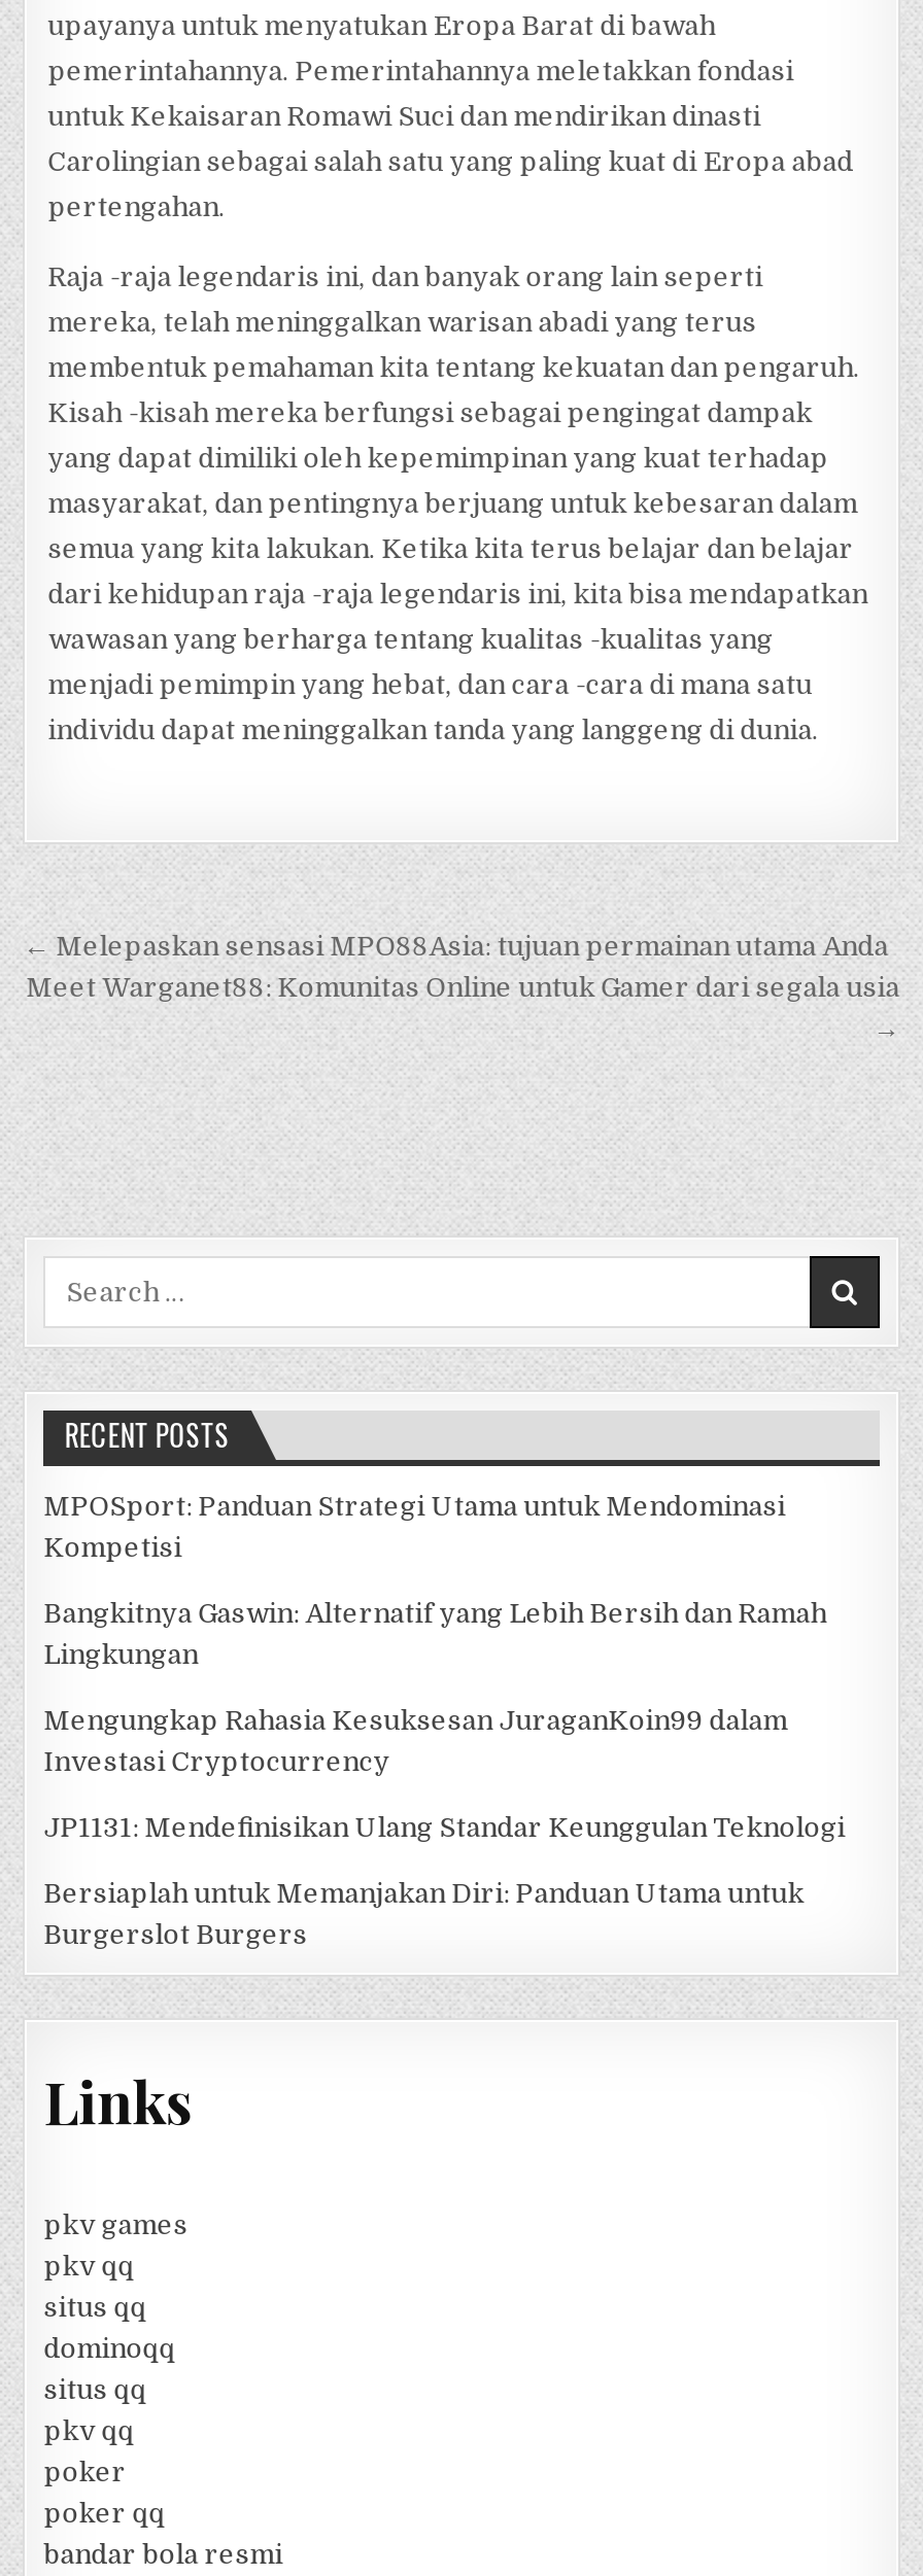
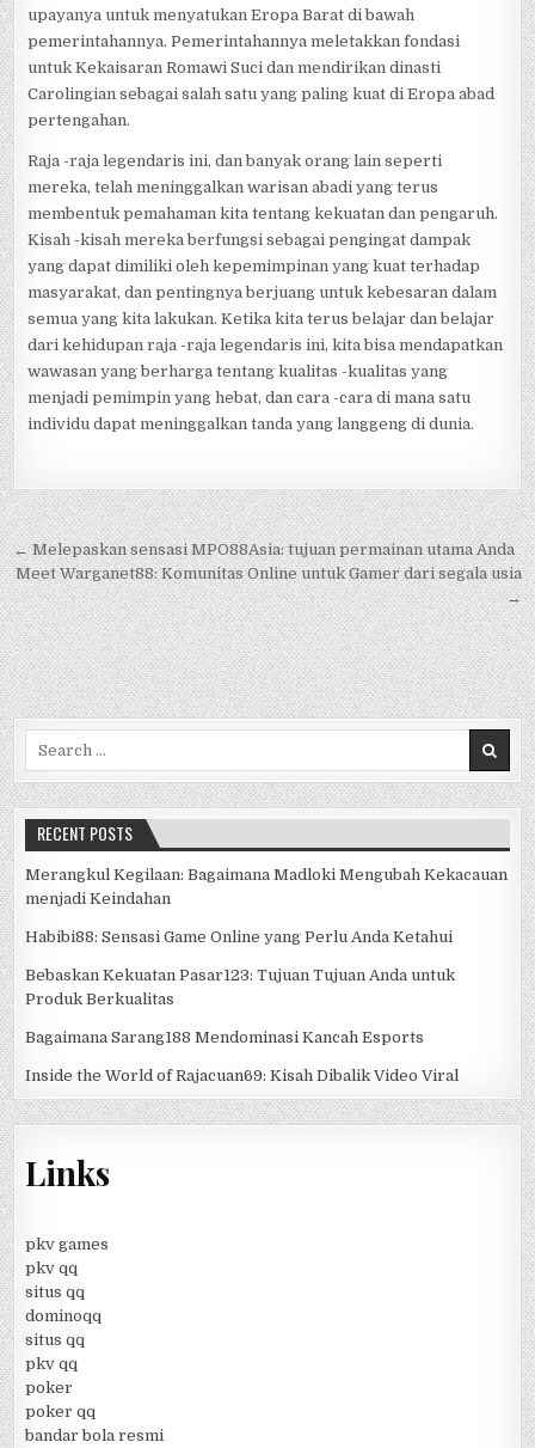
- MPOSport: Panduan Strategi Utama untuk Mendominasi
- Kompetisi
+ Merangkul Kegilaan: Bagaimana Madloki Mengubah Kekacauan
+ menjadi Keindahan

- Bangkitnya Gaswin: Alternatif yang Lebih Bersih dan Ramah
- Lingkungan
+ Habibi88: Sensasi Game Online yang Perlu Anda Ketahui

- Mengungkap Rahasia Kesuksesan JuraganKoin99 dalam
- Investasi Cryptocurrency
+ Bebaskan Kekuatan Pasar123: Tujuan Tujuan Anda untuk
+ Produk Berkualitas

- JP1131: Mendefinisikan Ulang Standar Keunggulan Teknologi
+ Bagaimana Sarang188 Mendominasi Kancah Esports

- Bersiaplah untuk Memanjakan Diri: Panduan Utama untuk
- Burgerslot Burgers
+ Inside the World of Rajacuan69: Kisah Dibalik Video Viral
